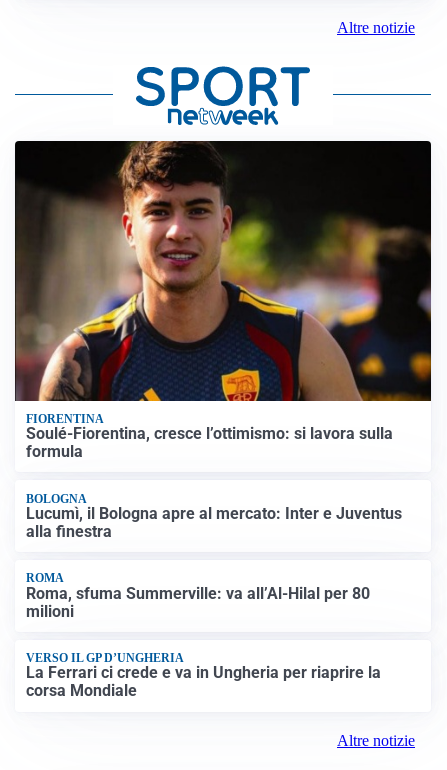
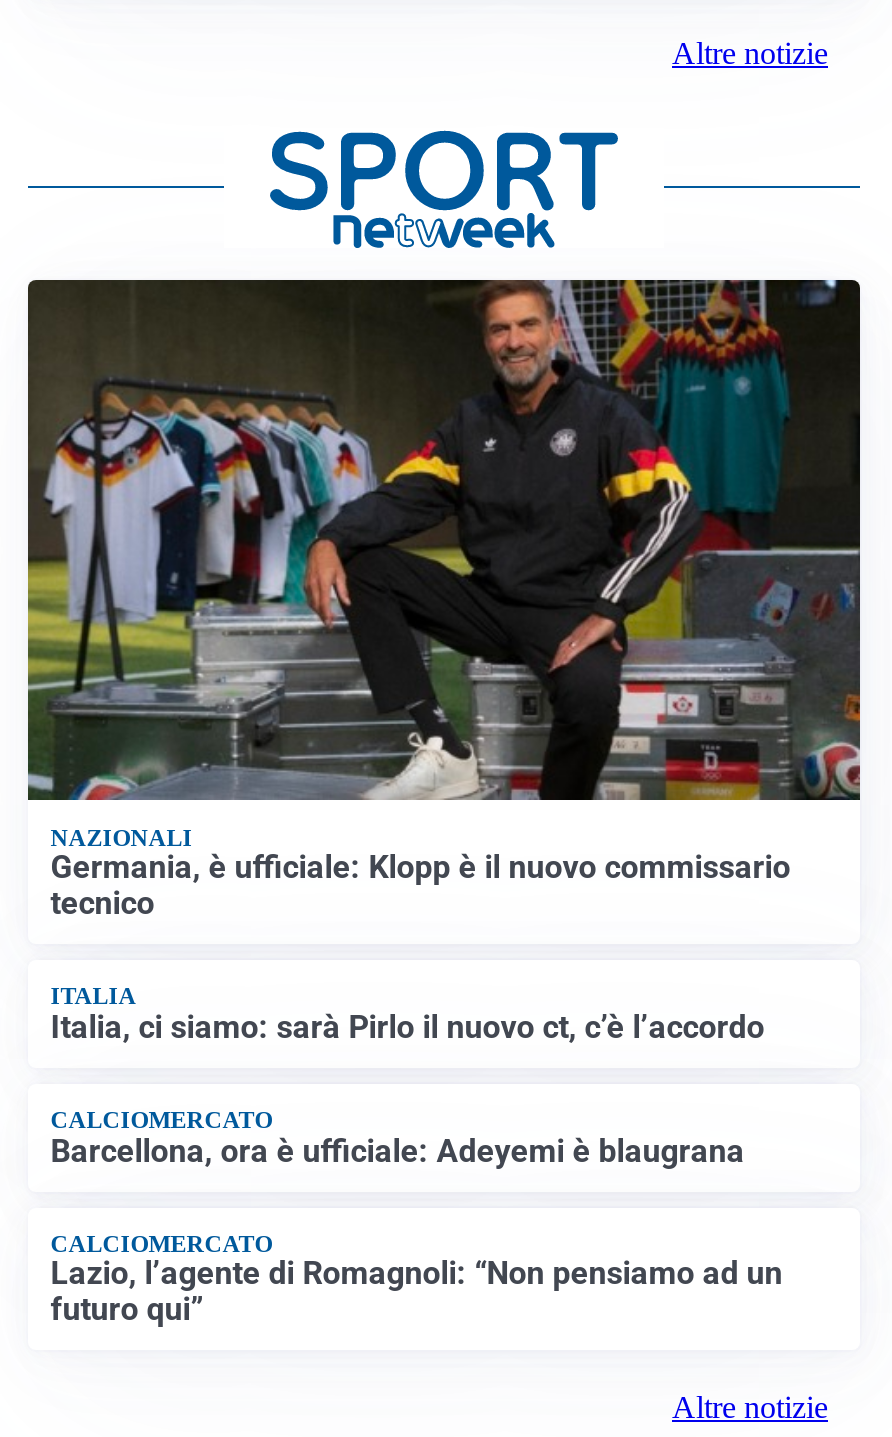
- [image]
- FIORENTINA
- Soulé-Fiorentina, cresce l’ottimismo: si lavora sulla
- formula
+ [image]
+ NAZIONALI
+ Germania, è ufficiale: Klopp è il nuovo commissario
+ tecnico

- BOLOGNA
- Lucumì, il Bologna apre al mercato: Inter e Juventus
- alla finestra
+ ITALIA
+ Italia, ci siamo: sarà Pirlo il nuovo ct, c’è l’accordo

- ROMA
- Roma, sfuma Summerville: va all’Al-Hilal per 80
- milioni
+ CALCIOMERCATO
+ Barcellona, ora è ufficiale: Adeyemi è blaugrana

- VERSO IL GP D’UNGHERIA
- La Ferrari ci crede e va in Ungheria per riaprire la
- corsa Mondiale
+ CALCIOMERCATO
+ Lazio, l’agente di Romagnoli: “Non pensiamo ad un
+ futuro qui”
